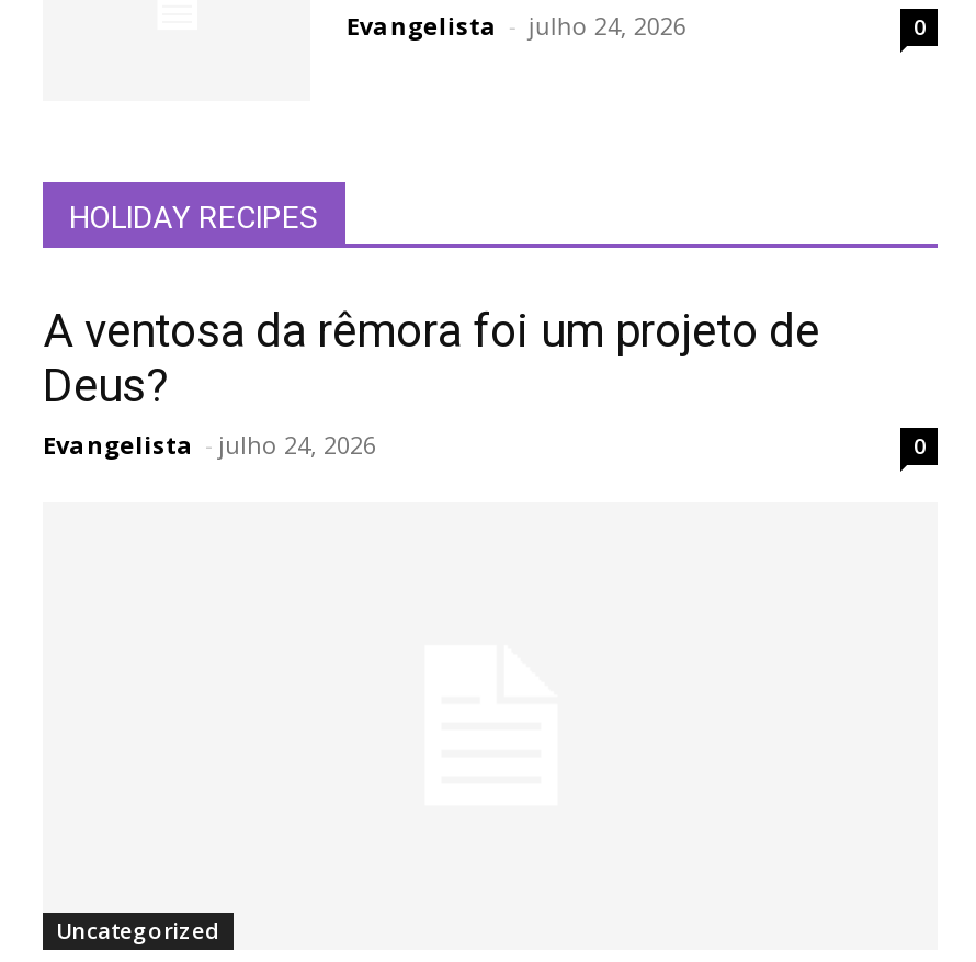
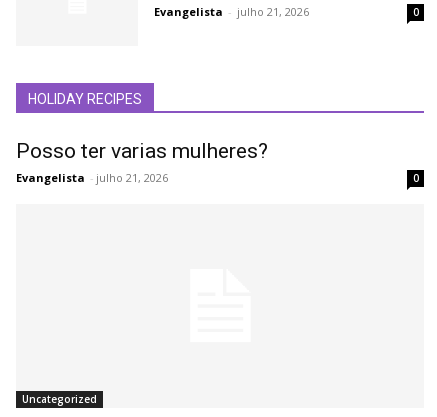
- Evangelista - julho 24, 2026
+ Evangelista - julho 21, 2026

- A ventosa da rêmora foi um projeto de
- Deus?
- Evangelista - julho 24, 2026
+ Posso ter varias mulheres?
+ Evangelista - julho 21, 2026
